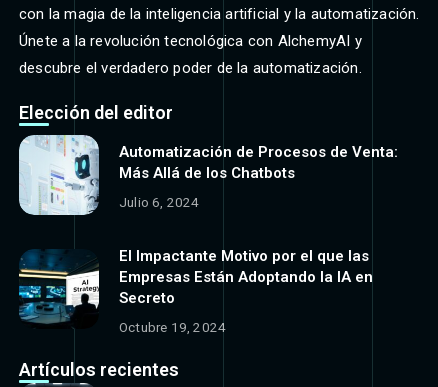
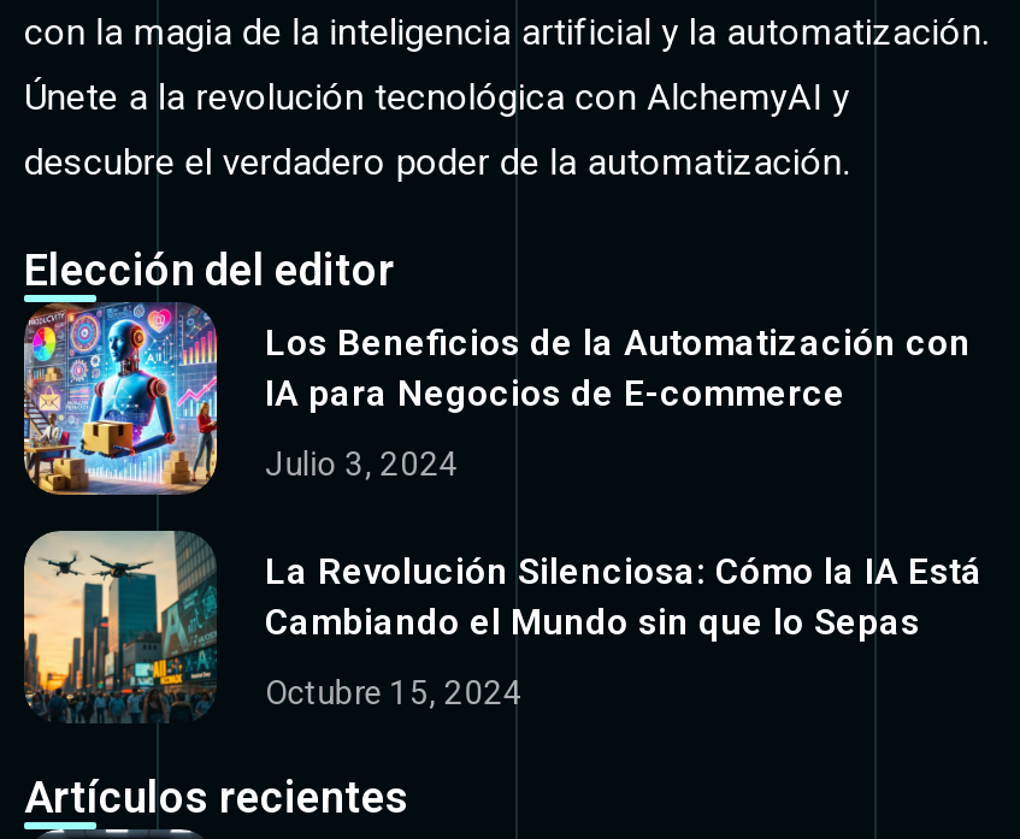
- [image]
- Automatización de Procesos de Venta:
- Más Allá de los Chatbots
+ [image]
+ Los Beneficios de la Automatización con
+ IA para Negocios de E-commerce

- Julio 6, 2024
+ Julio 3, 2024

- El Impactante Motivo por el que las
- Empresas Están Adoptando la IA en
- Secreto
+ La Revolución Silenciosa: Cómo la IA Está
+ Cambiando el Mundo sin que lo Sepas

- Octubre 19, 2024
+ Octubre 15, 2024
